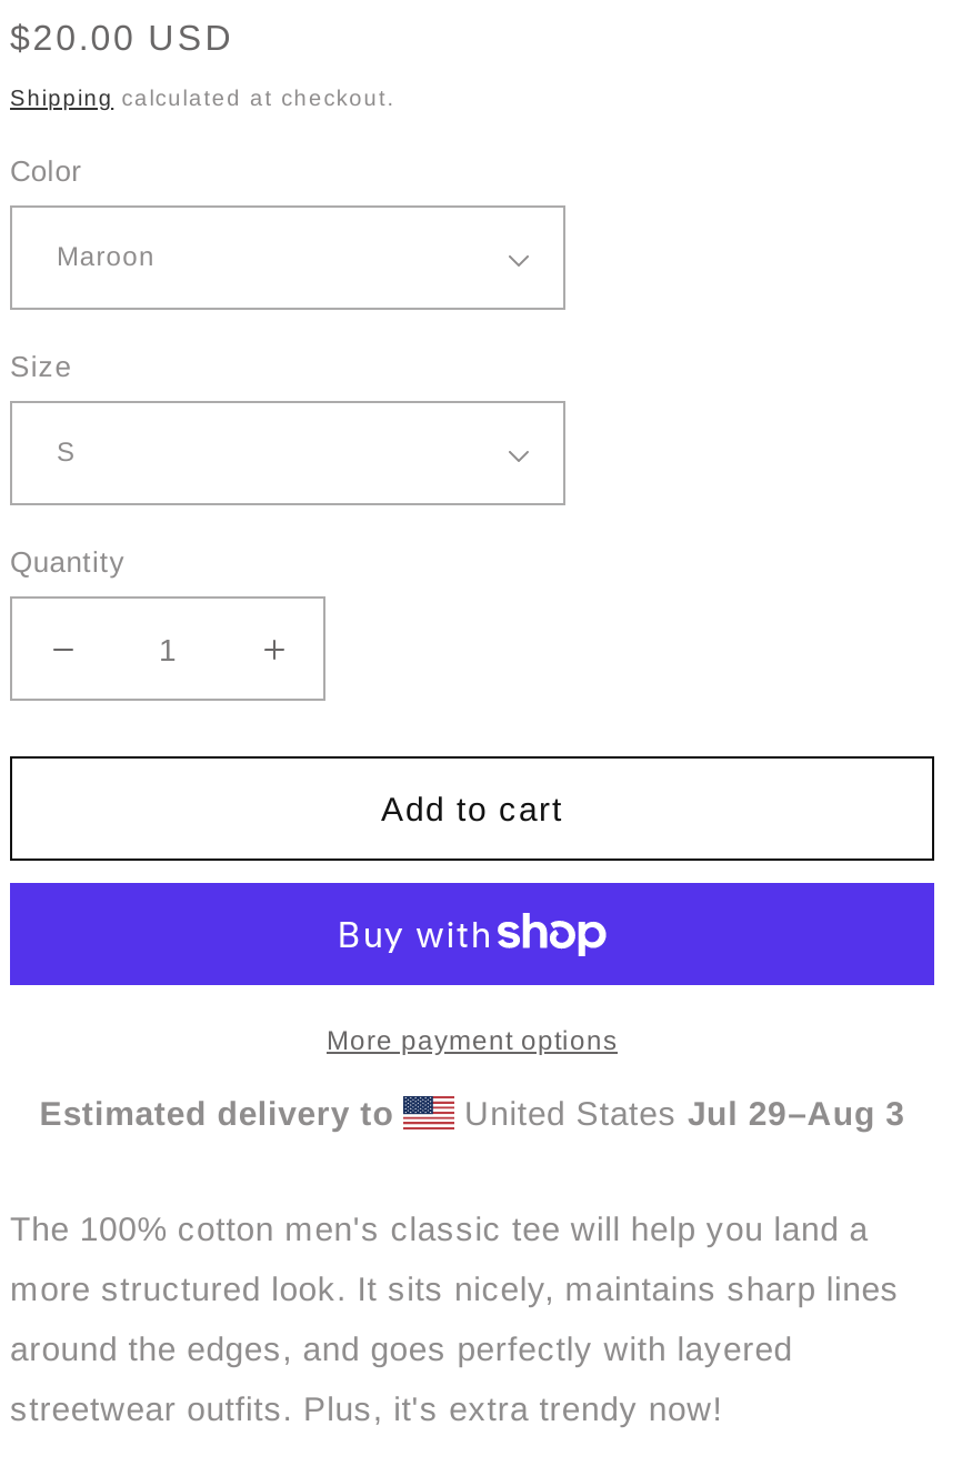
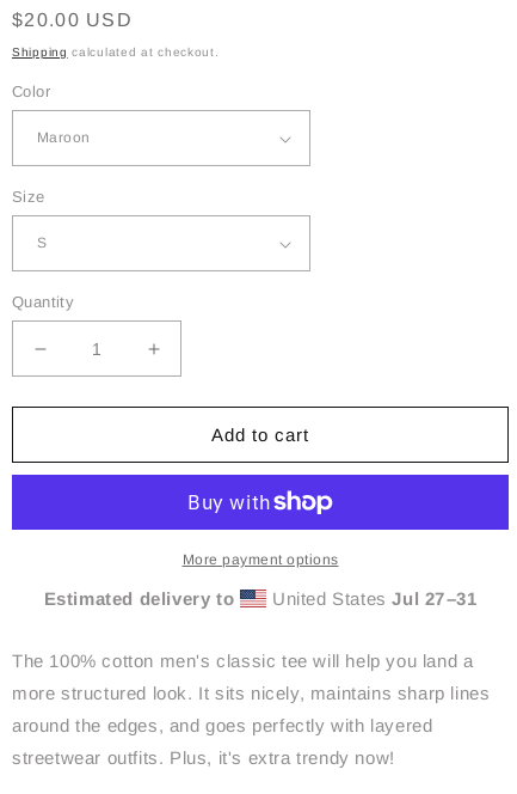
- United States Jul 29–Aug 3
+ United States Jul 27–31
